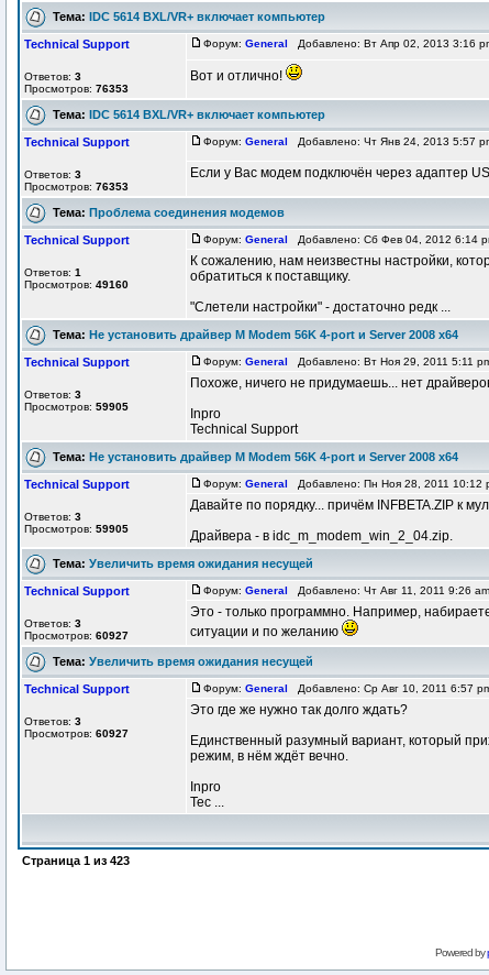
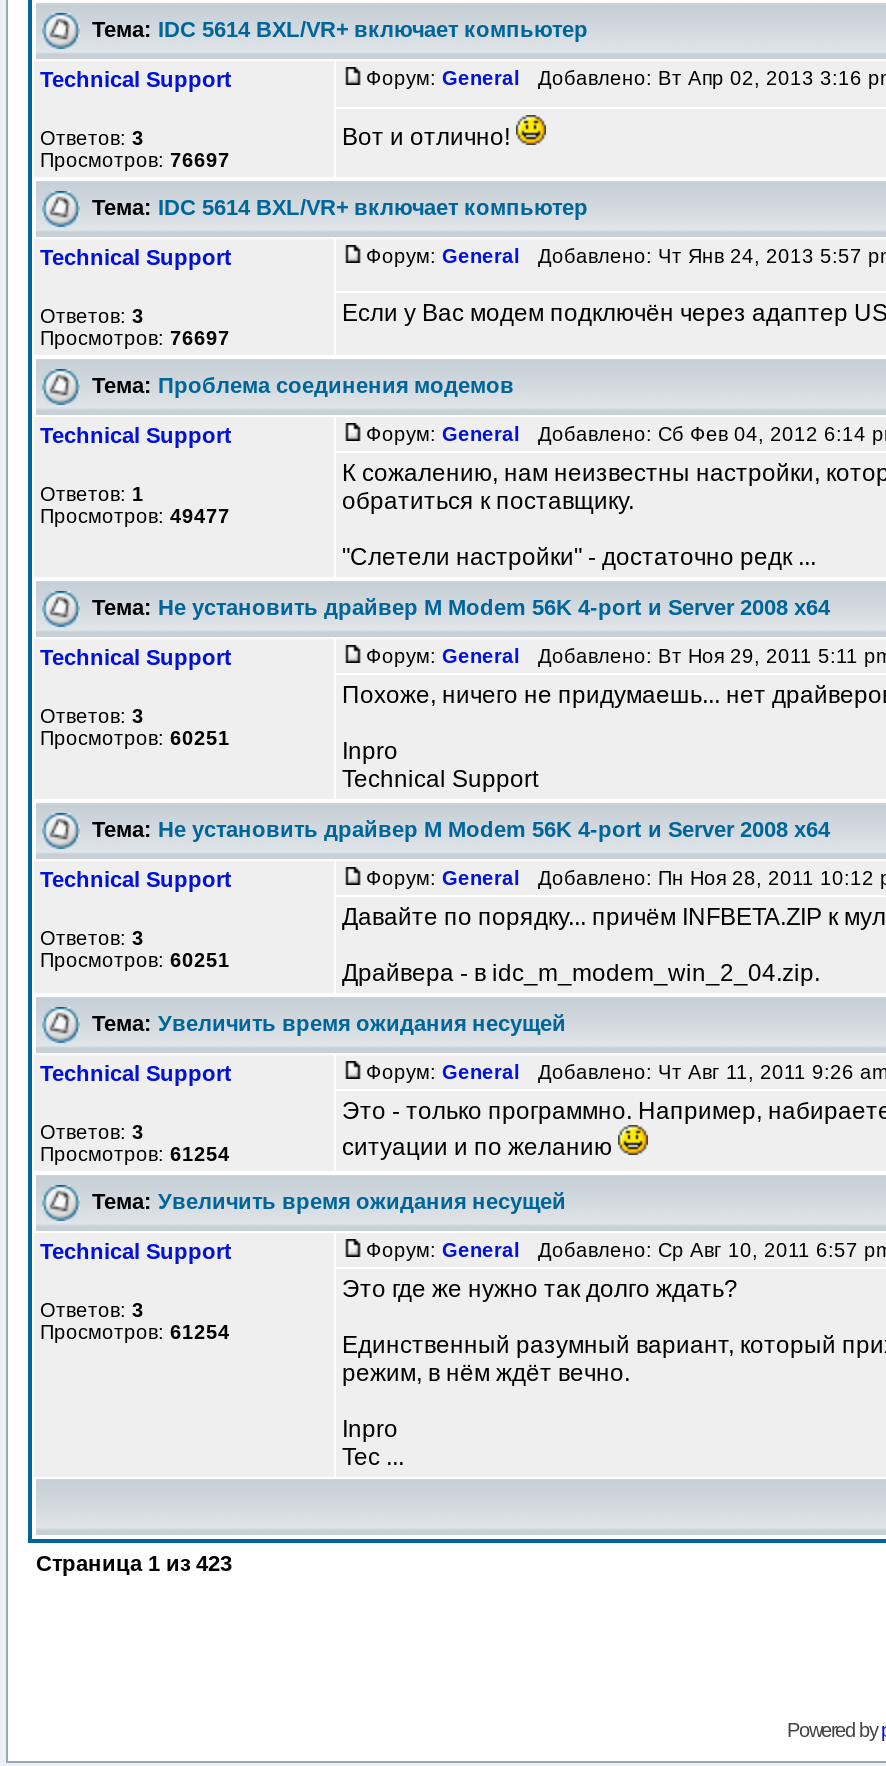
- Просмотров: 76353
+ Просмотров: 76697

- Просмотров: 76353
+ Просмотров: 76697

- Просмотров: 49160
+ Просмотров: 49477

- Просмотров: 59905
+ Просмотров: 60251

- Просмотров: 59905
+ Просмотров: 60251

- Просмотров: 60927
+ Просмотров: 61254

- Просмотров: 60927
+ Просмотров: 61254
